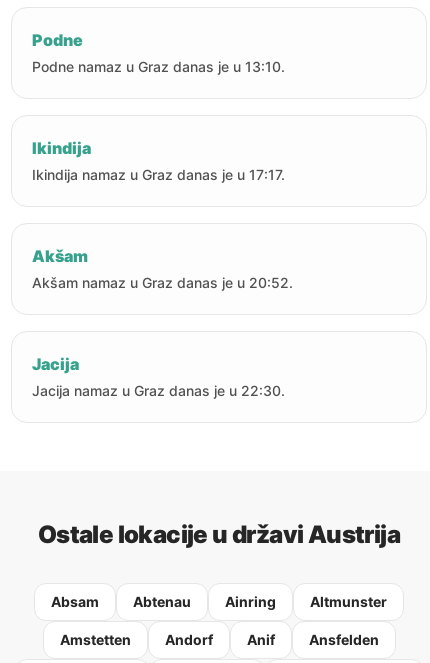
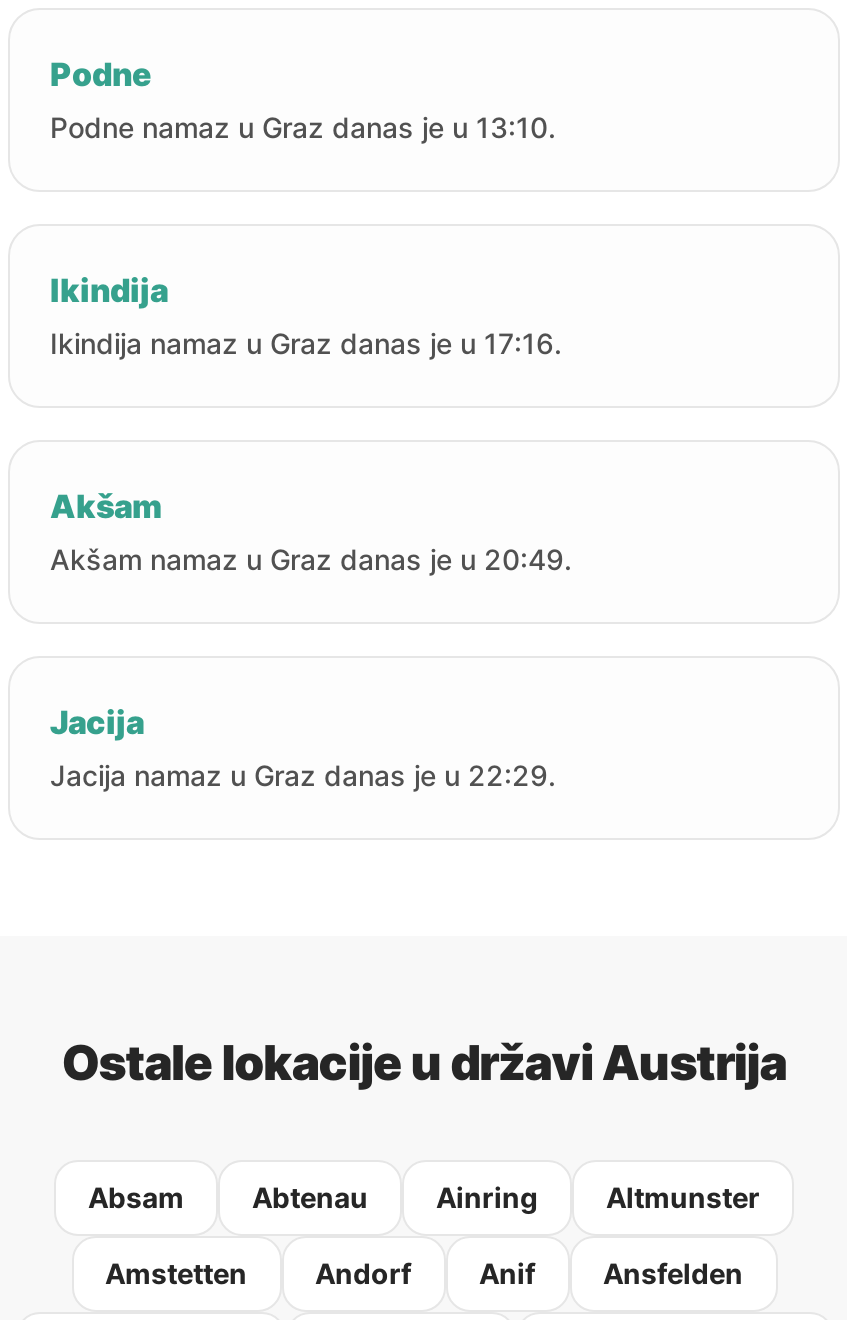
- Ikindija namaz u Graz danas je u 17:17.
+ Ikindija namaz u Graz danas je u 17:16.

- Akšam namaz u Graz danas je u 20:52.
+ Akšam namaz u Graz danas je u 20:49.

- Jacija namaz u Graz danas je u 22:30.
+ Jacija namaz u Graz danas je u 22:29.
